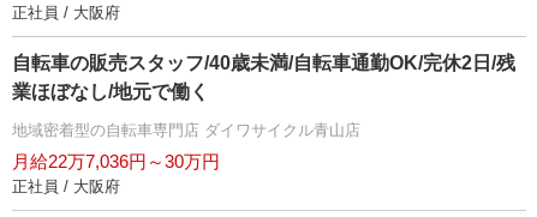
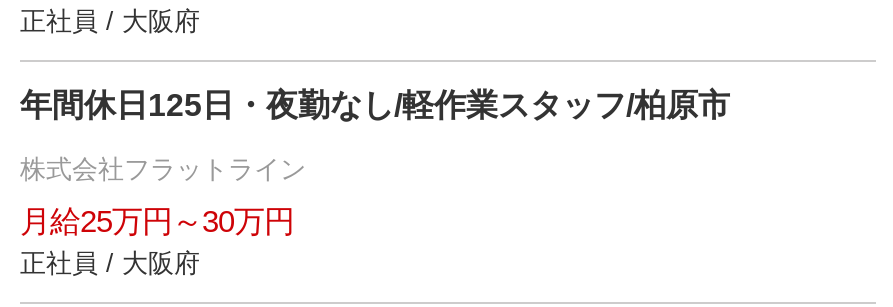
- 自転車の販売スタッフ/40歳未満/自転車通勤OK/完休2日/残
- 業ほぼなし/地元で働く
+ 年間休日125日・夜勤なし/軽作業スタッフ/柏原市

- 地域密着型の自転車専門店 ダイワサイクル青山店
+ 株式会社フラットライン

- 月給22万7,036円～30万円
+ 月給25万円～30万円
